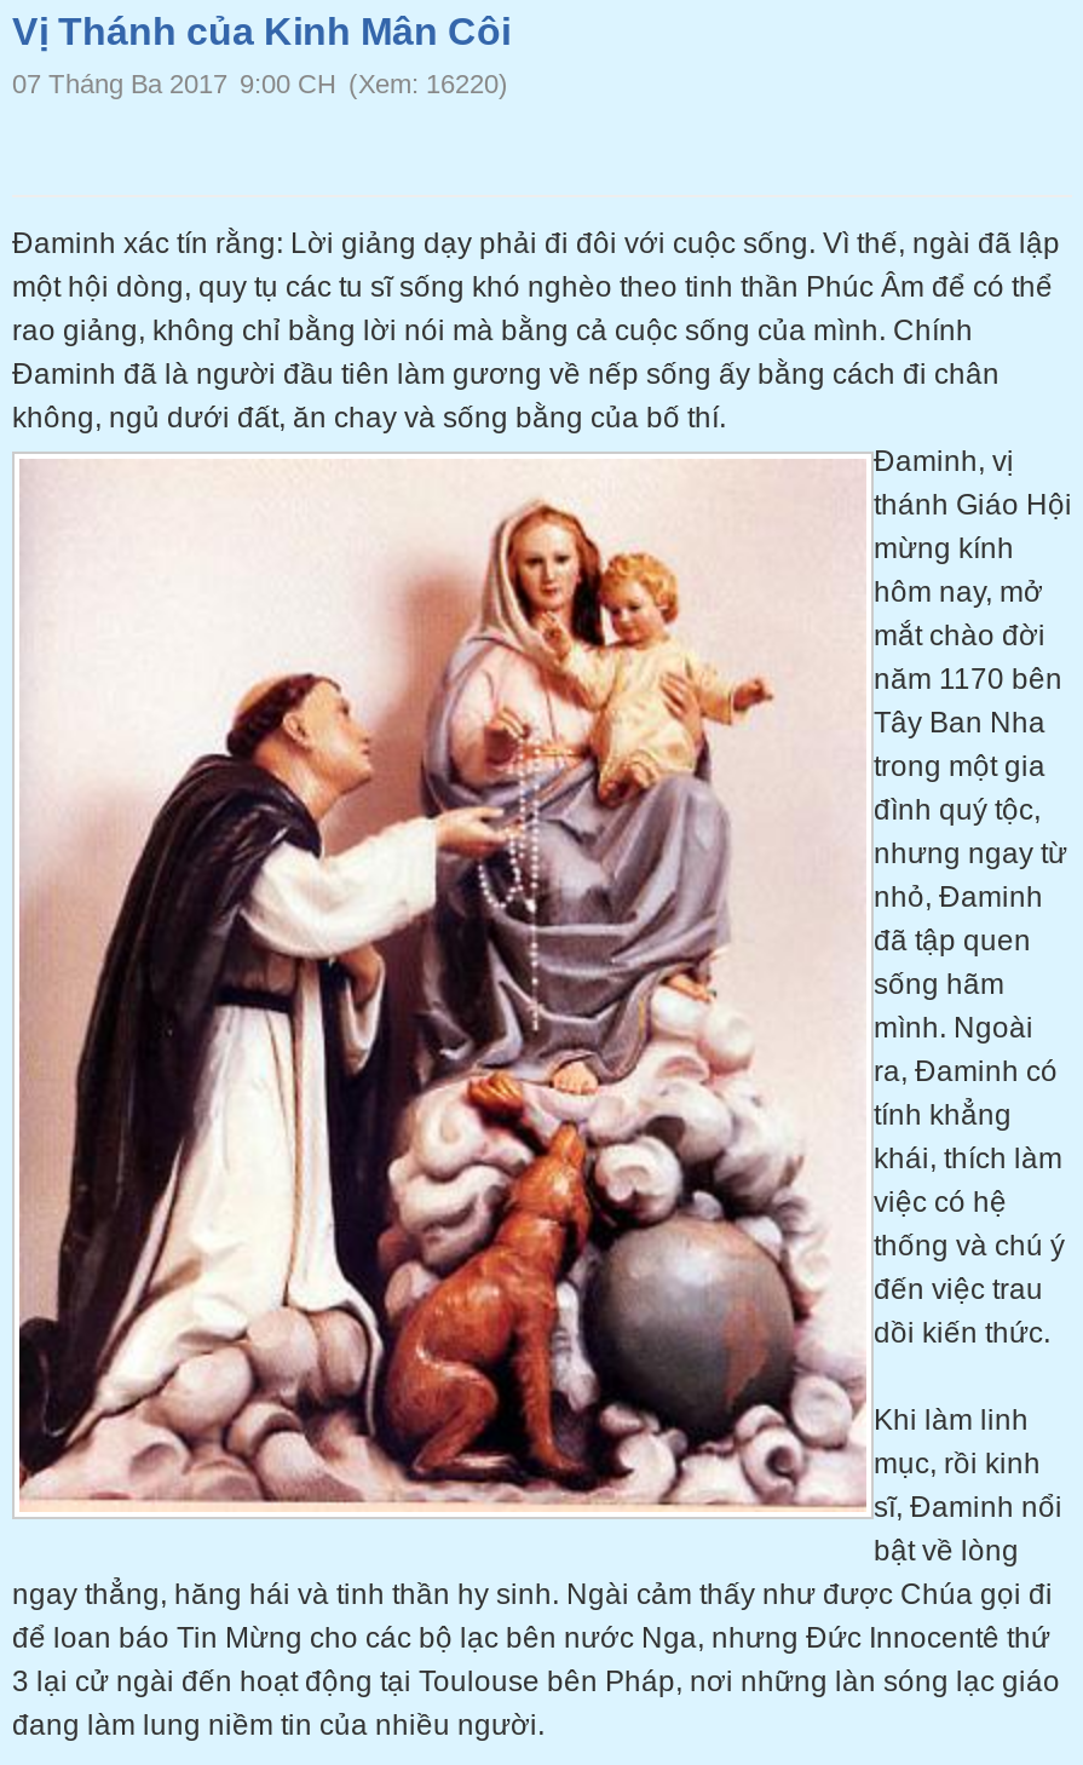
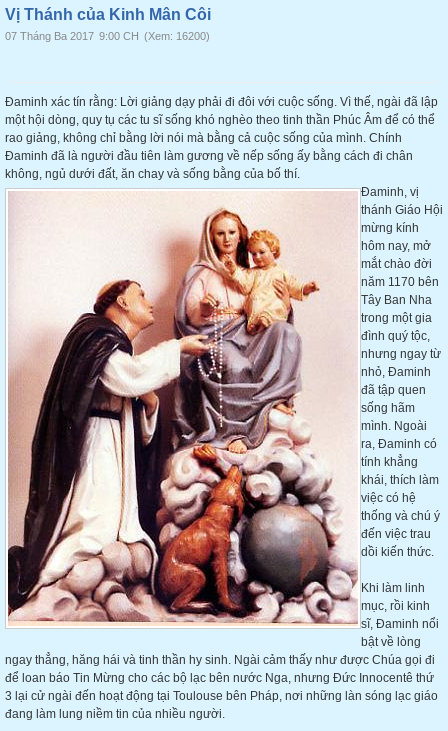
- 07 Tháng Ba 2017 9:00 CH (Xem: 16220)
+ 07 Tháng Ba 2017 9:00 CH (Xem: 16200)
